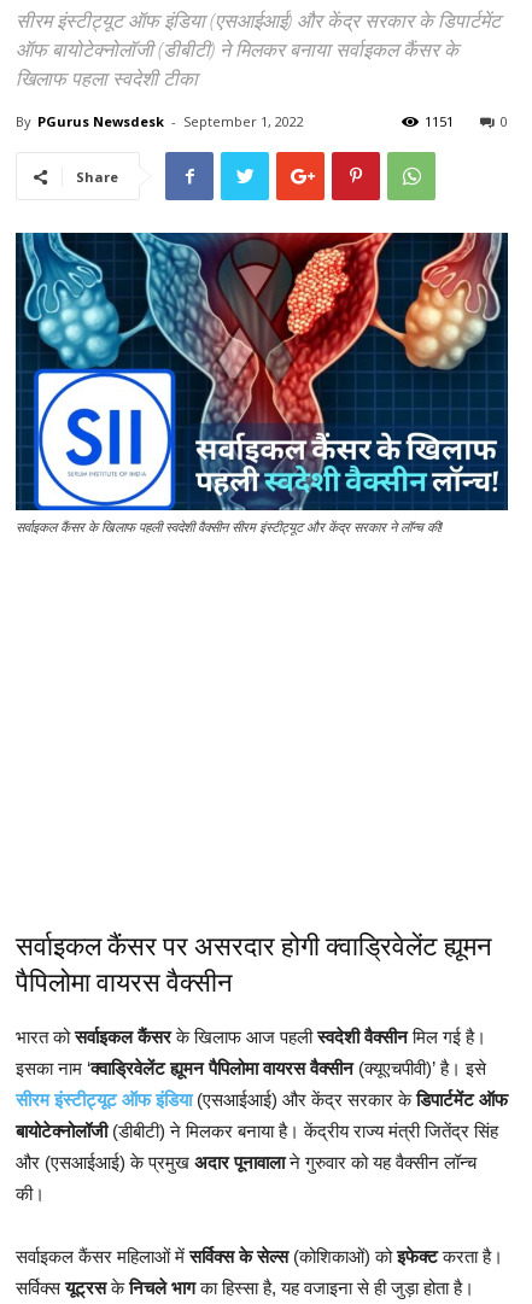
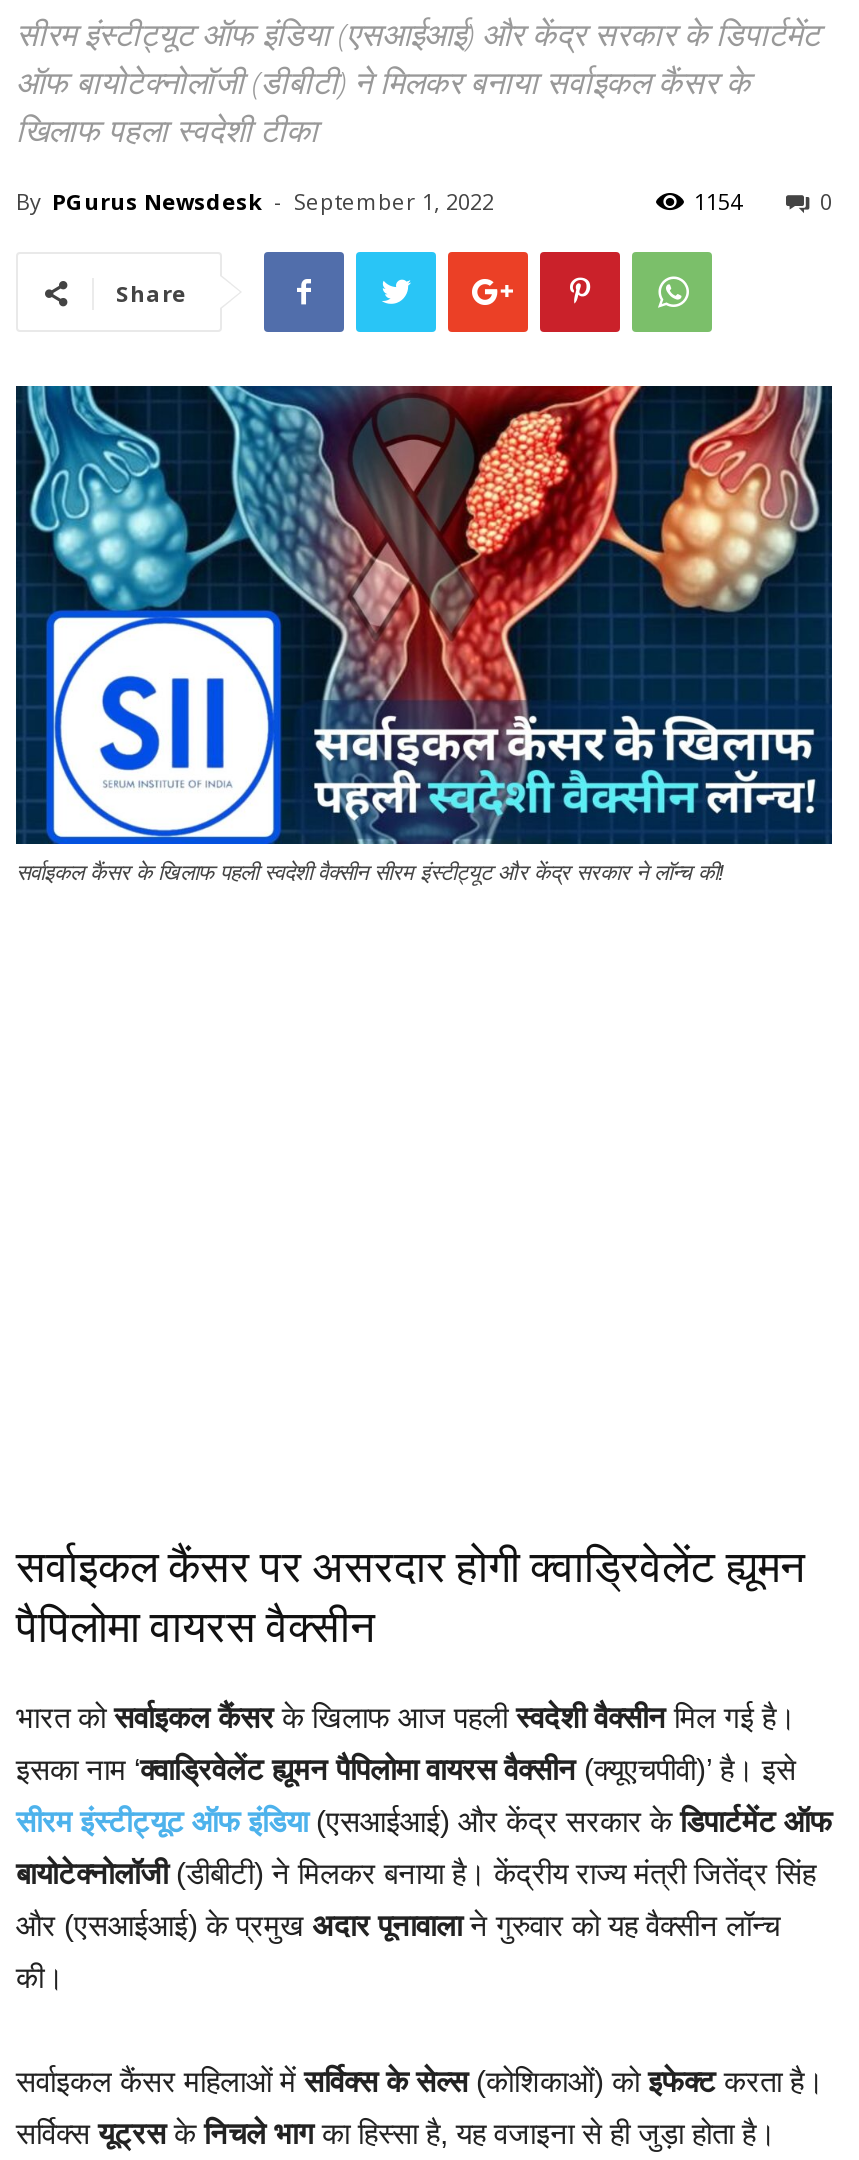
- 1151
+ 1154
